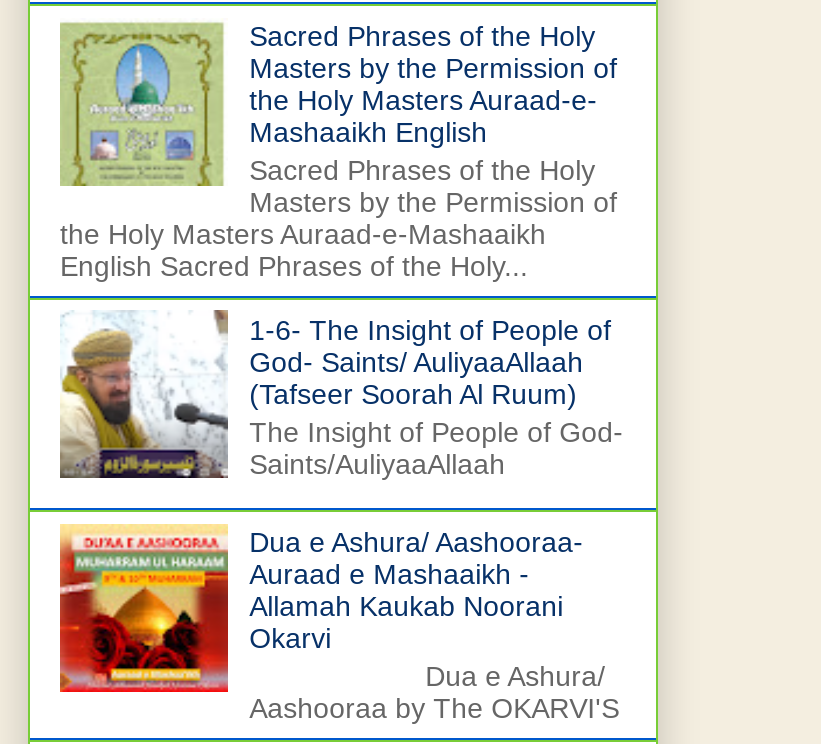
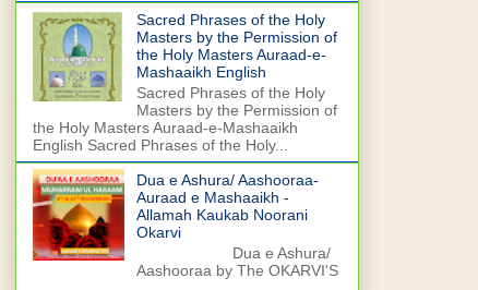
- [image]
- 1-6- The Insight of People of
- God- Saints/ AuliyaaAllaah
- (Tafseer Soorah Al Ruum)
- The Insight of People of God-
- Saints/AuliyaaAllaah
